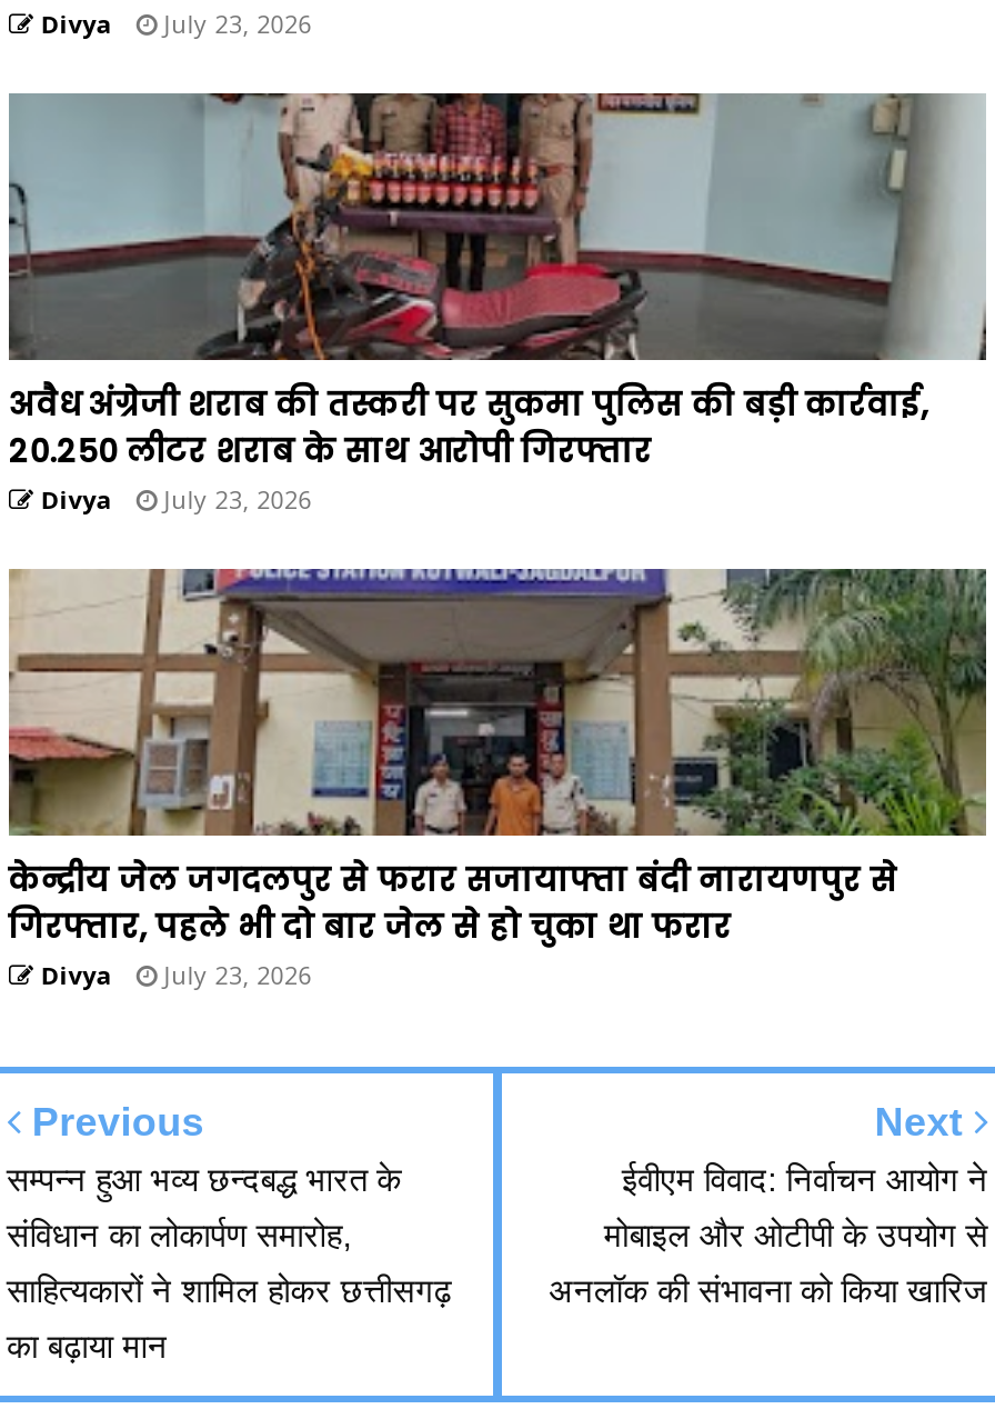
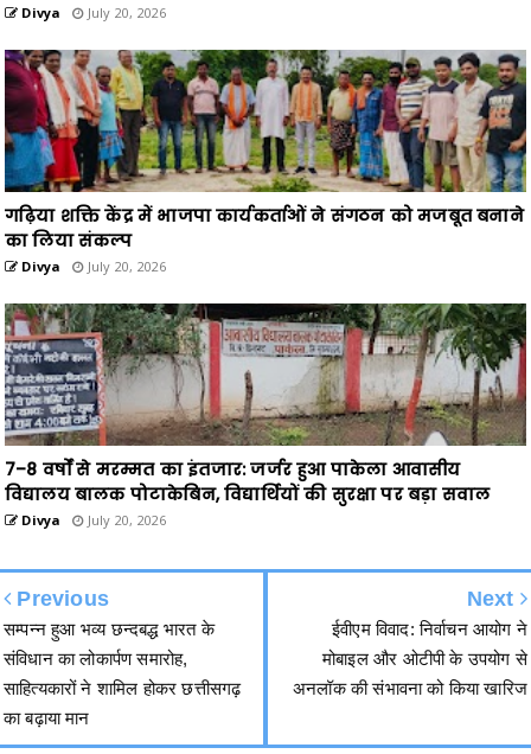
- Divya July 23, 2026
+ Divya July 20, 2026

- [image]
- अवैध अंग्रेजी शराब की तस्करी पर सुकमा पुलिस की बड़ी कार्रवाई,
- 20.250 लीटर शराब के साथ आरोपी गिरफ्तार
+ [image]
+ गढ़िया शक्ति केंद्र में भाजपा कार्यकर्ताओं ने संगठन को मजबूत बनाने
+ का लिया संकल्प

- Divya July 23, 2026
+ Divya July 20, 2026

- [image]
- केन्द्रीय जेल जगदलपुर से फरार सजायाफ्ता बंदी नारायणपुर से
- गिरफ्तार, पहले भी दो बार जेल से हो चुका था फरार
+ [image]
+ 7–8 वर्षों से मरम्मत का इंतजार: जर्जर हुआ पाकेला आवासीय
+ विद्यालय बालक पोटाकेबिन, विद्यार्थियों की सुरक्षा पर बड़ा सवाल

- Divya July 23, 2026
+ Divya July 20, 2026
